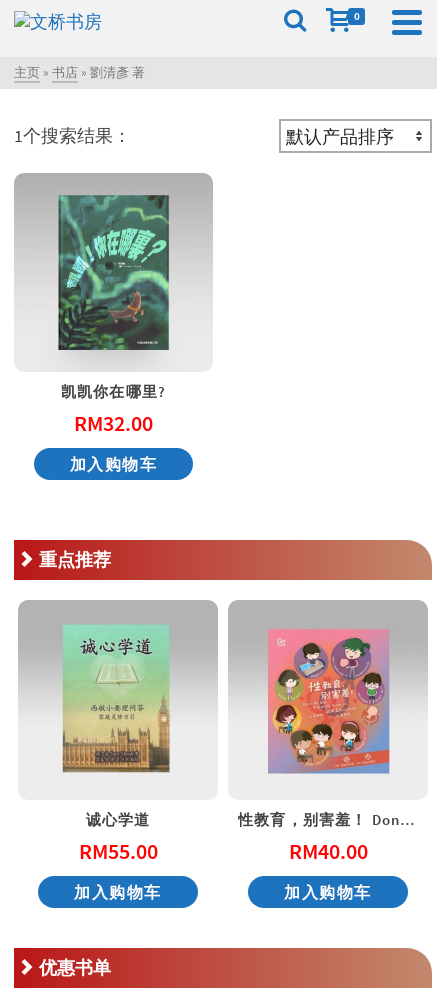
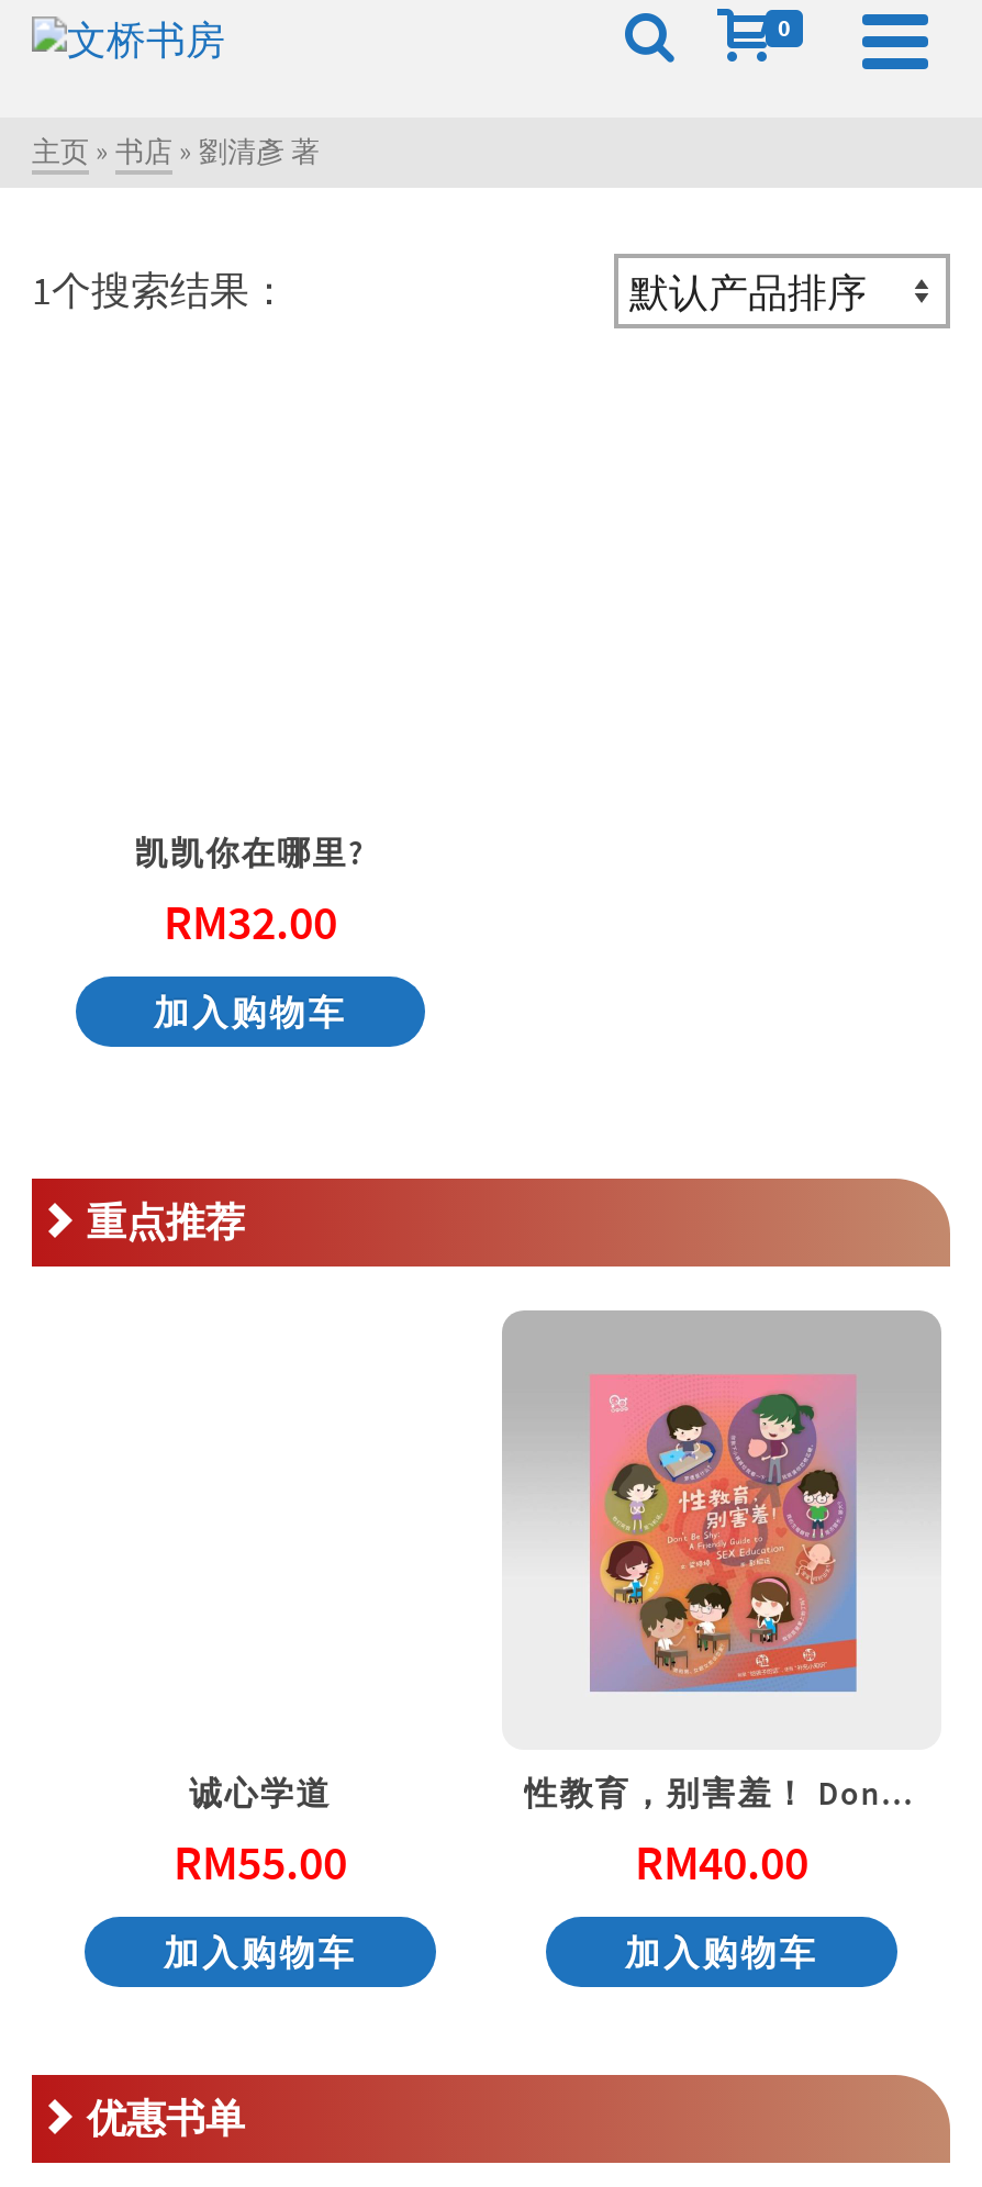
- [image]

- [image]
